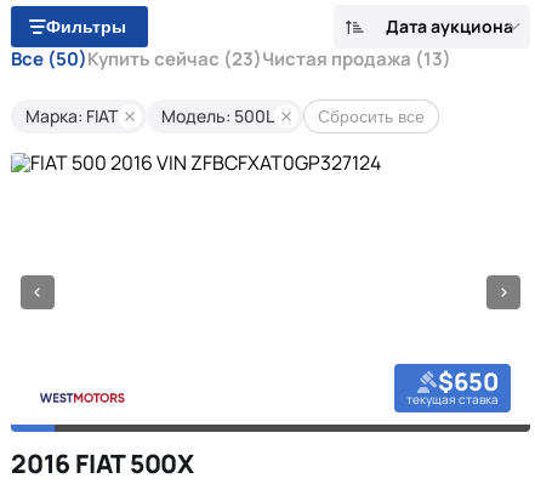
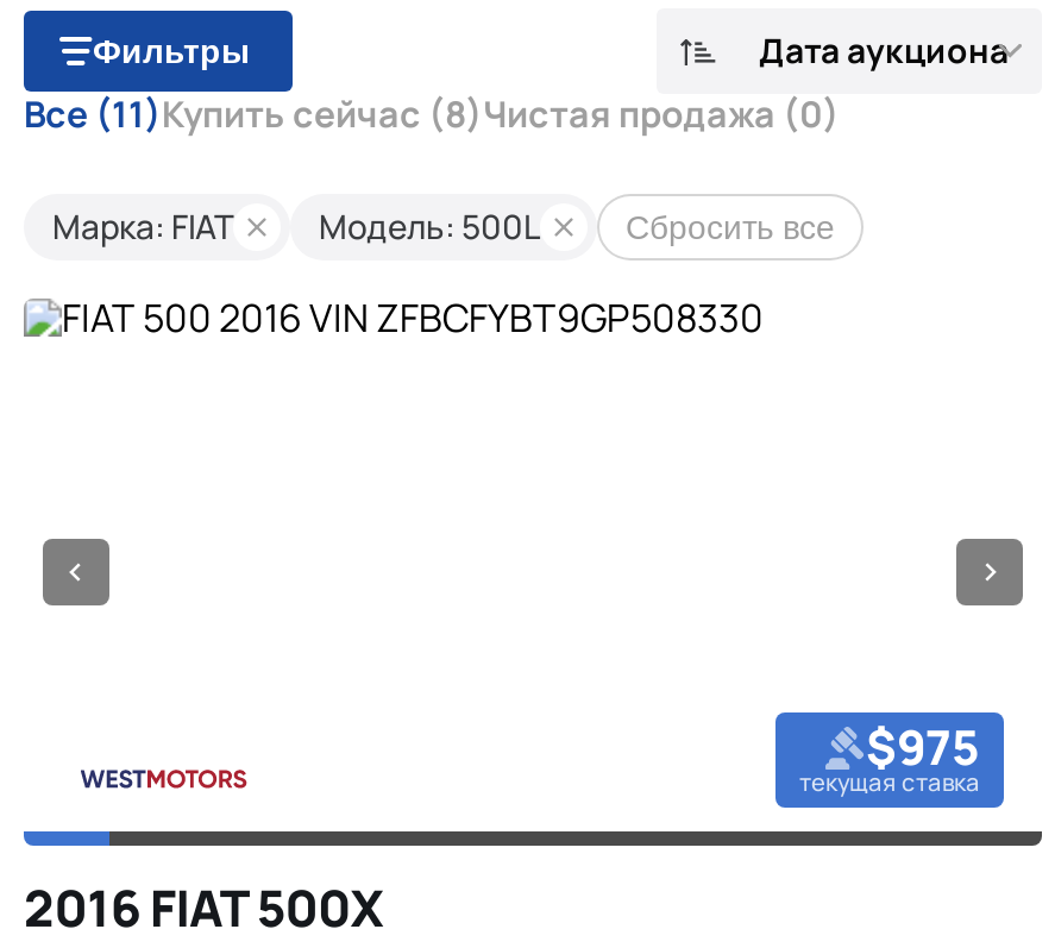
- Все(50)Купить сейчас (23)Чистая продажа (13)
+ Все(11)Купить сейчас (8)Чистая продажа (0)

- $650
+ $975
